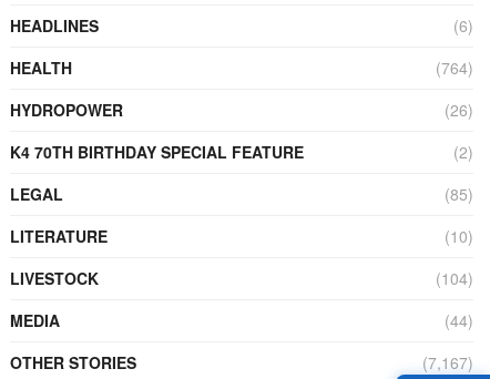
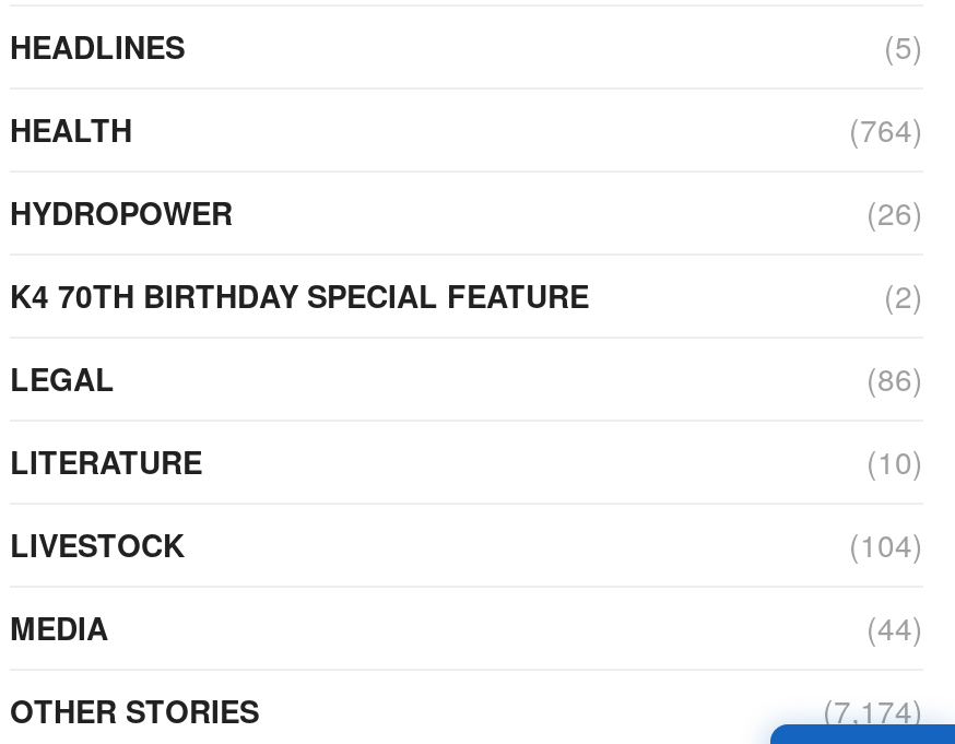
- (6)
+ (5)

- (85)
+ (86)

- (7,167)
+ (7,174)
